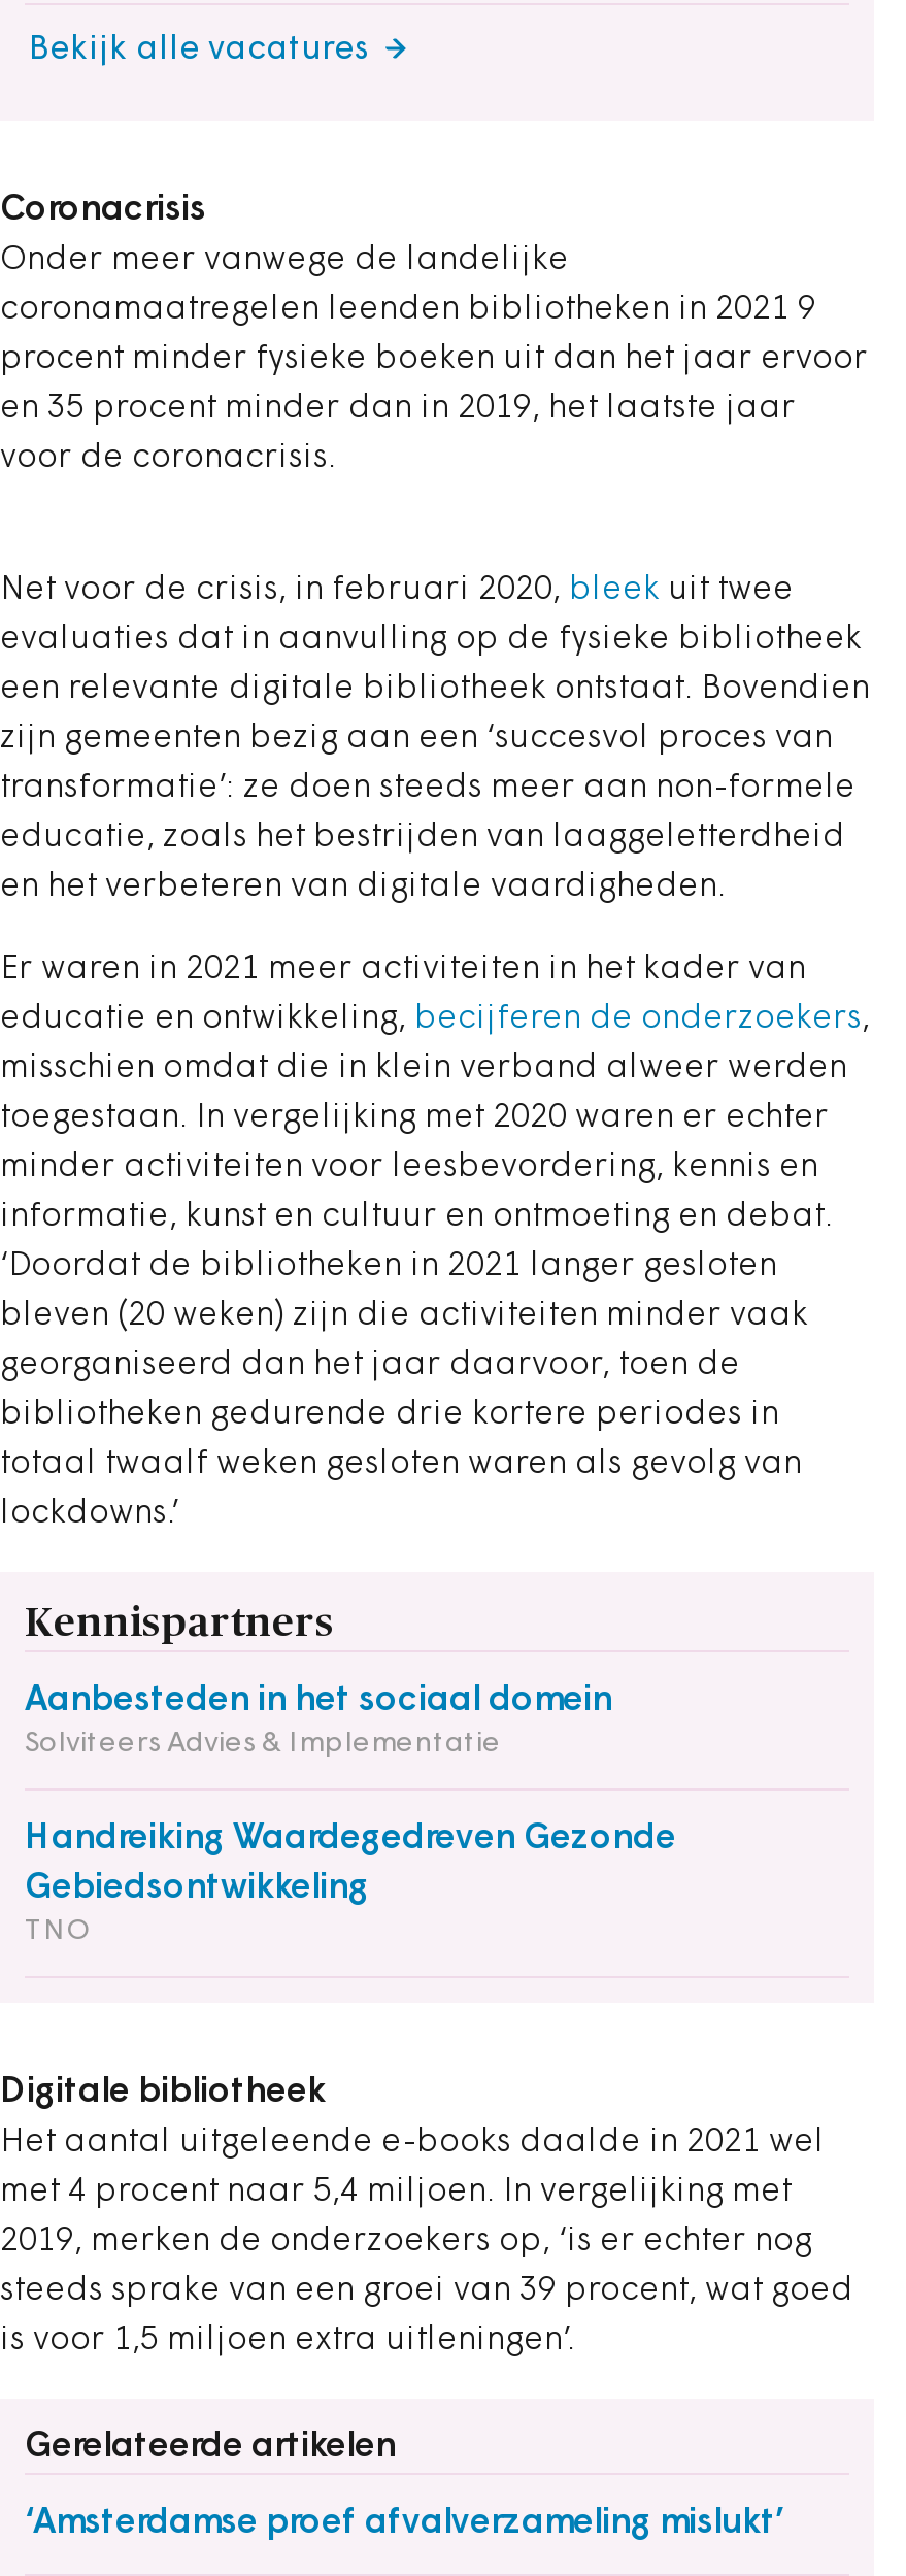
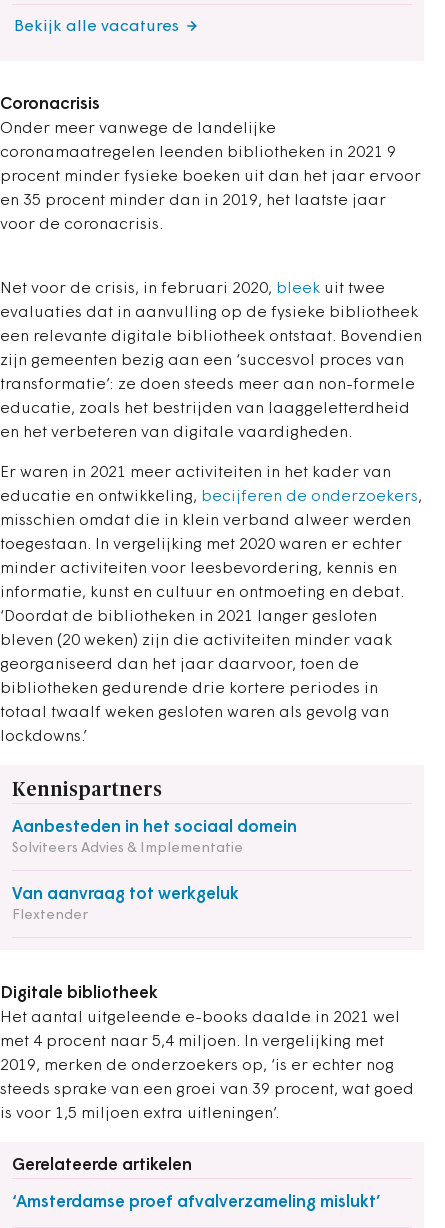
- Handreiking Waardegedreven Gezonde
- Gebiedsontwikkeling
- TNO
+ Van aanvraag tot werkgeluk
+ Flextender
